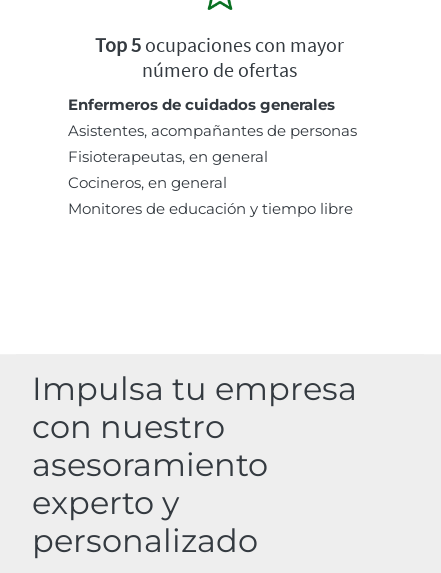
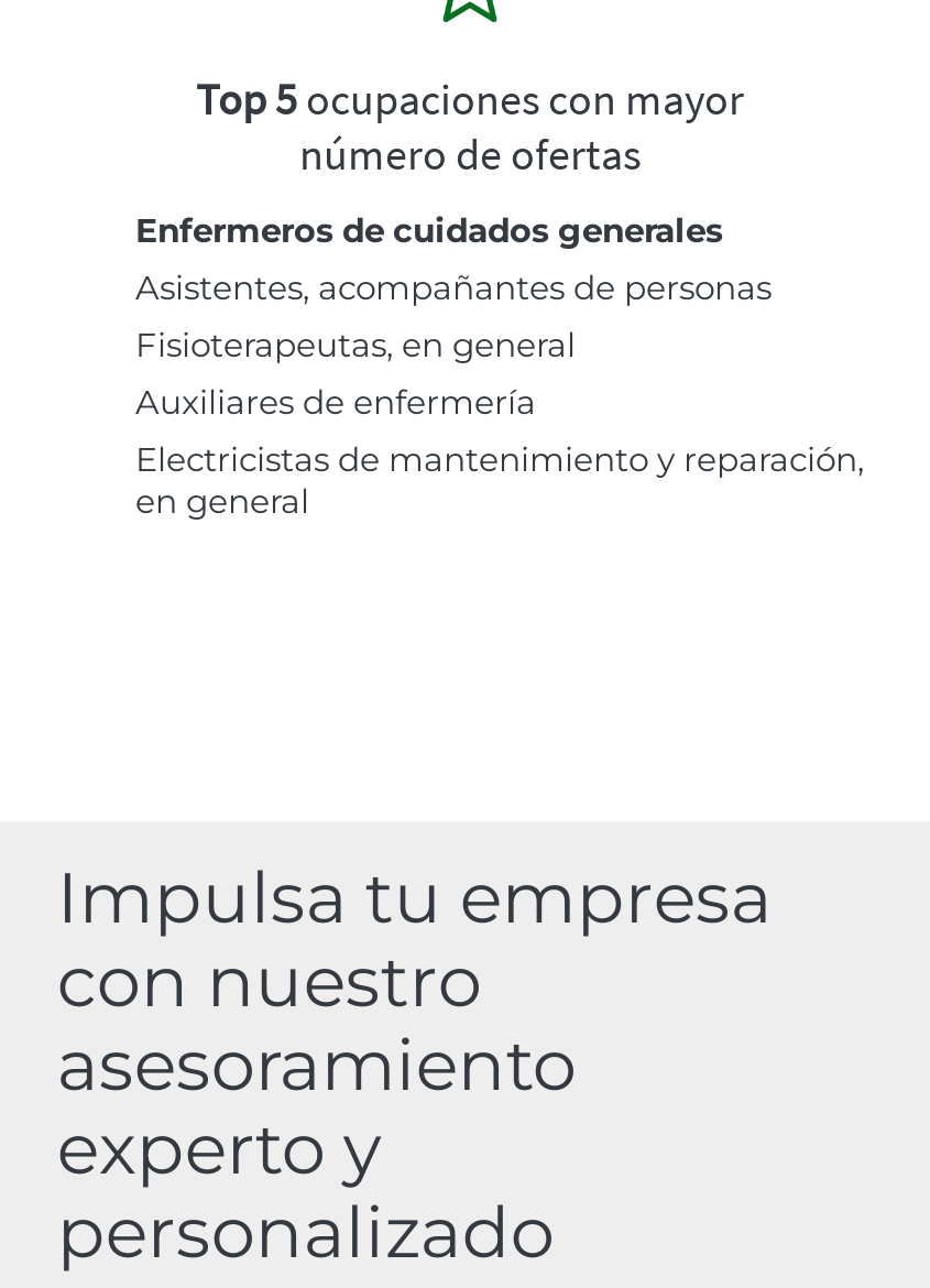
- Cocineros, en general
- Monitores de educación y tiempo libre
+ Auxiliares de enfermería
+ Electricistas de mantenimiento y reparación,
+ en general
